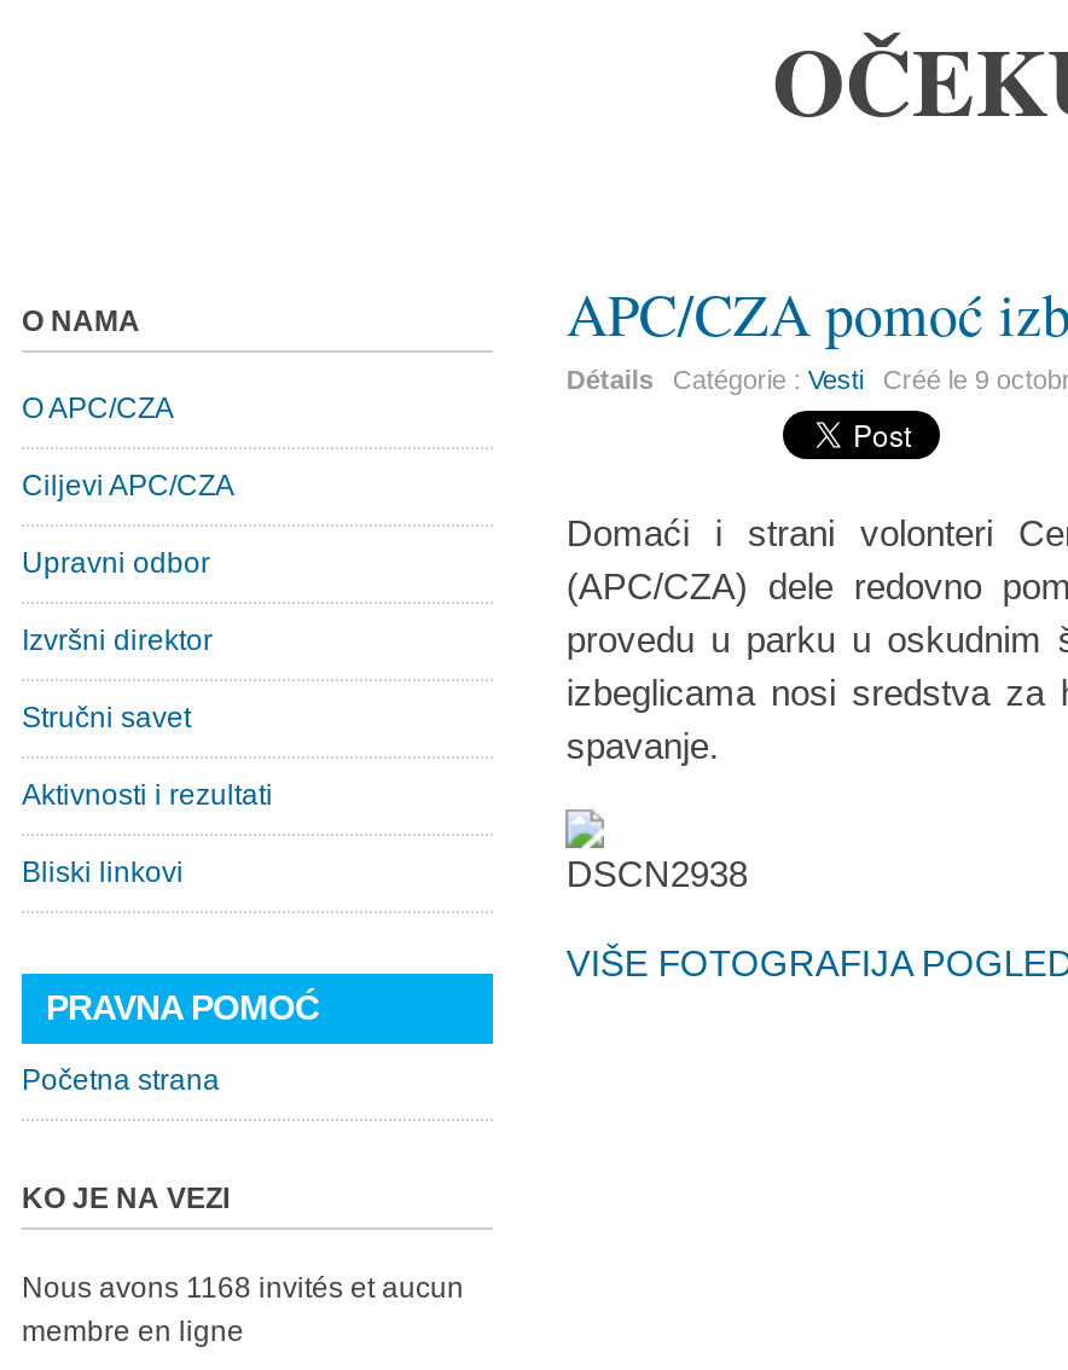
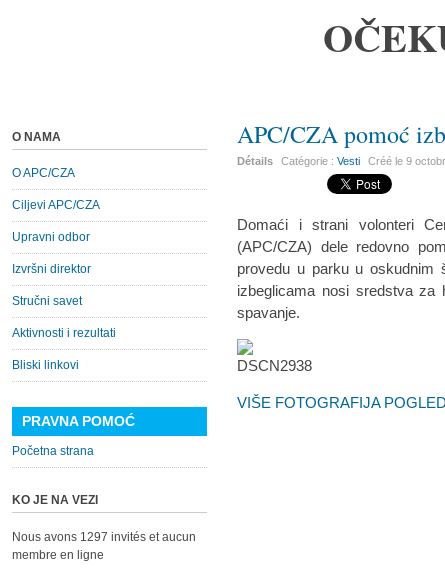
- Nous avons 1168 invités et aucun
+ Nous avons 1297 invités et aucun
